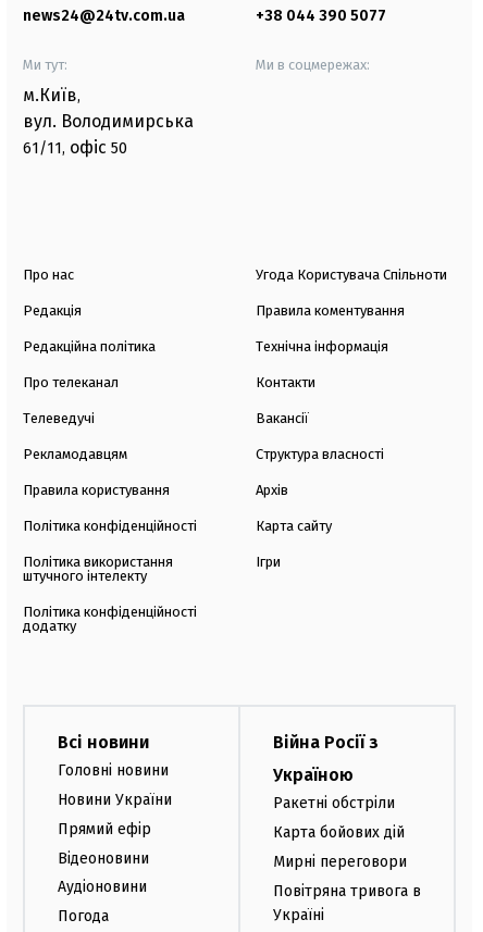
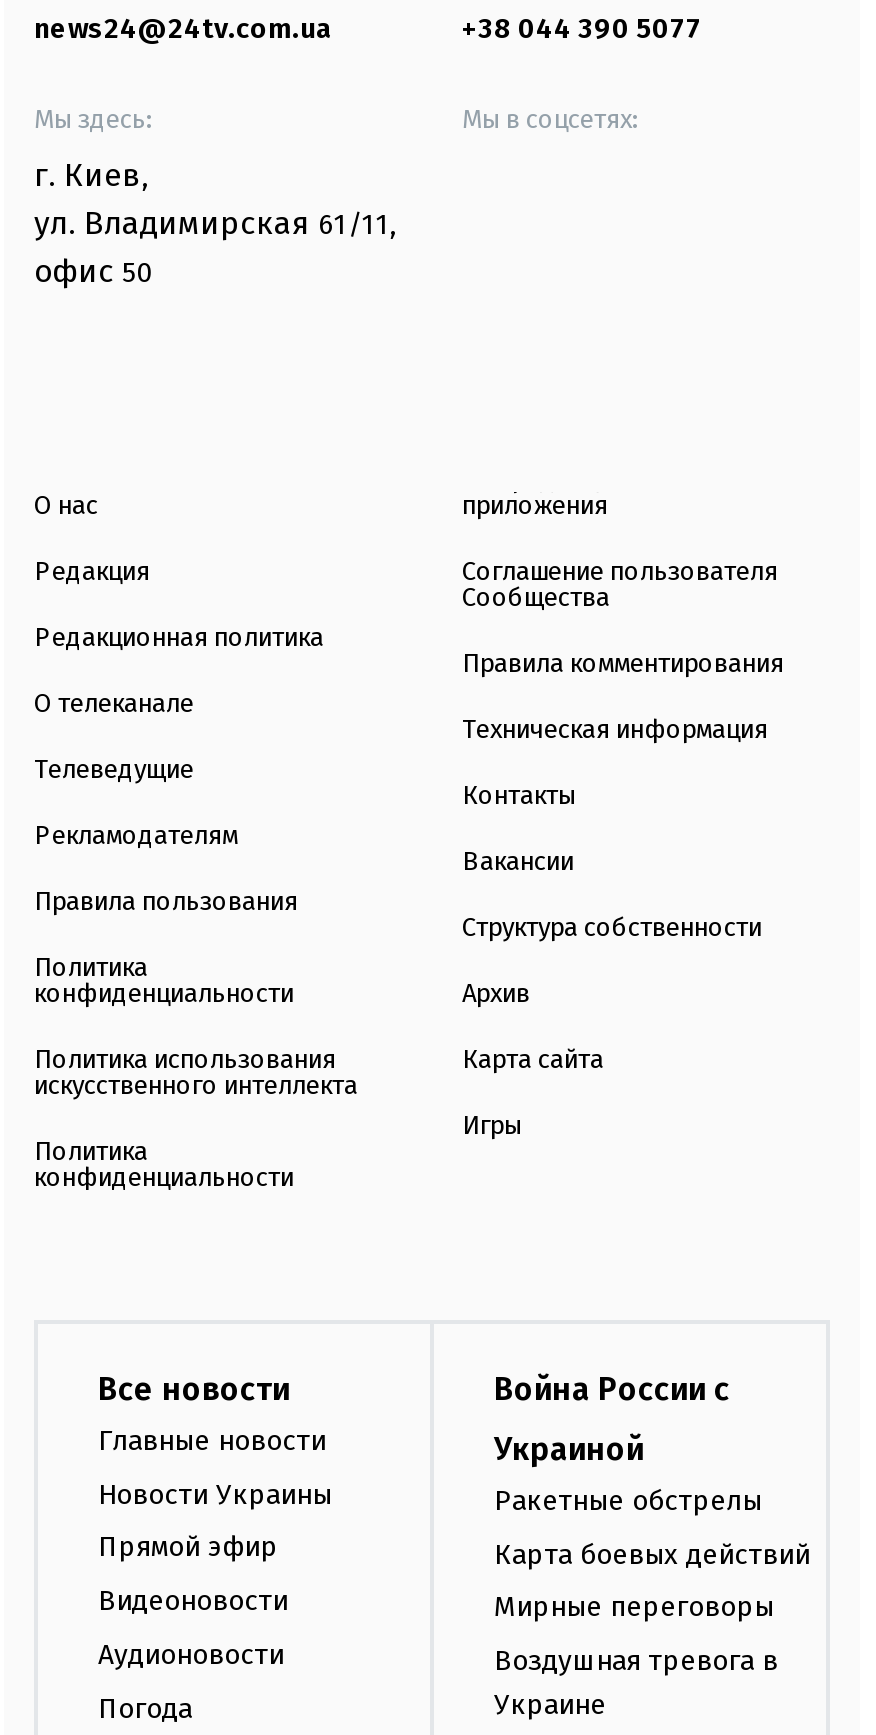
- Ми тут:
- м.Київ,
- вул. Володимирська
- 61/11, офіс 50
+ Мы здесь:
+ г. Киев,
+ ул. Владимирская 61/11,
+ офис 50

- Ми в соцмережах:
+ Мы в соцсетях:

- Про нас
- Редакція
- Редакційна політика
- Про телеканал
- Телеведучі
- Рекламодавцям
- Правила користування
- Політика конфіденційності
- Політика використання
- штучного інтелекту
- Політика конфіденційності
- додатку
+ О нас
+ Редакция
+ Редакционная политика
+ О телеканале
+ Телеведущие
+ Рекламодателям
+ Правила пользования
+ Политика
+ конфиденциальности
+ Политика использования
+ искусственного интеллекта
+ Политика
+ конфиденциальности

- Угода Користувача Спільноти
- Правила коментування
- Технічна інформація
- Контакти
- Вакансії
- Структура власності
- Архів
- Карта сайту
- Ігри
+ приложения
+ Соглашение пользователя
+ Сообщества
+ Правила комментирования
+ Техническая информация
+ Контакты
+ Вакансии
+ Структура собственности
+ Архив
+ Карта сайта
+ Игры

- Всі новини
- Головні новини
- Новини України
- Прямий ефір
- Відеоновини
- Аудіоновини
+ Все новости
+ Главные новости
+ Новости Украины
+ Прямой эфир
+ Видеоновости
+ Аудионовости

- Війна Росії з
+ Война России с

- Україною
- Ракетні обстріли
+ Украиной
+ Ракетные обстрелы

- Карта бойових дій
+ Карта боевых действий

- Мирні переговори
+ Мирные переговоры

- Повітряна тривога в
- Україні
+ Воздушная тревога в
+ Украине
